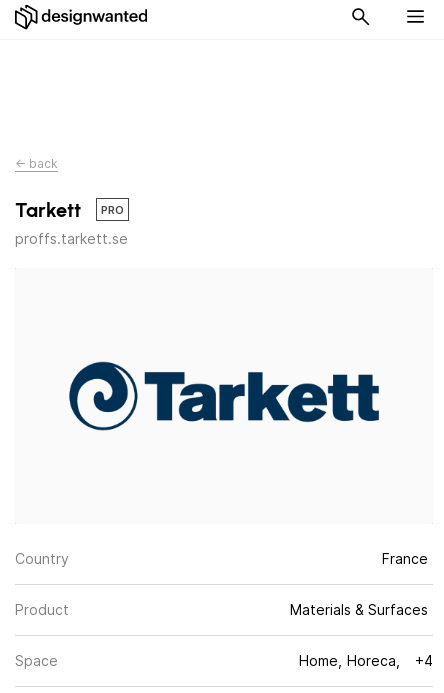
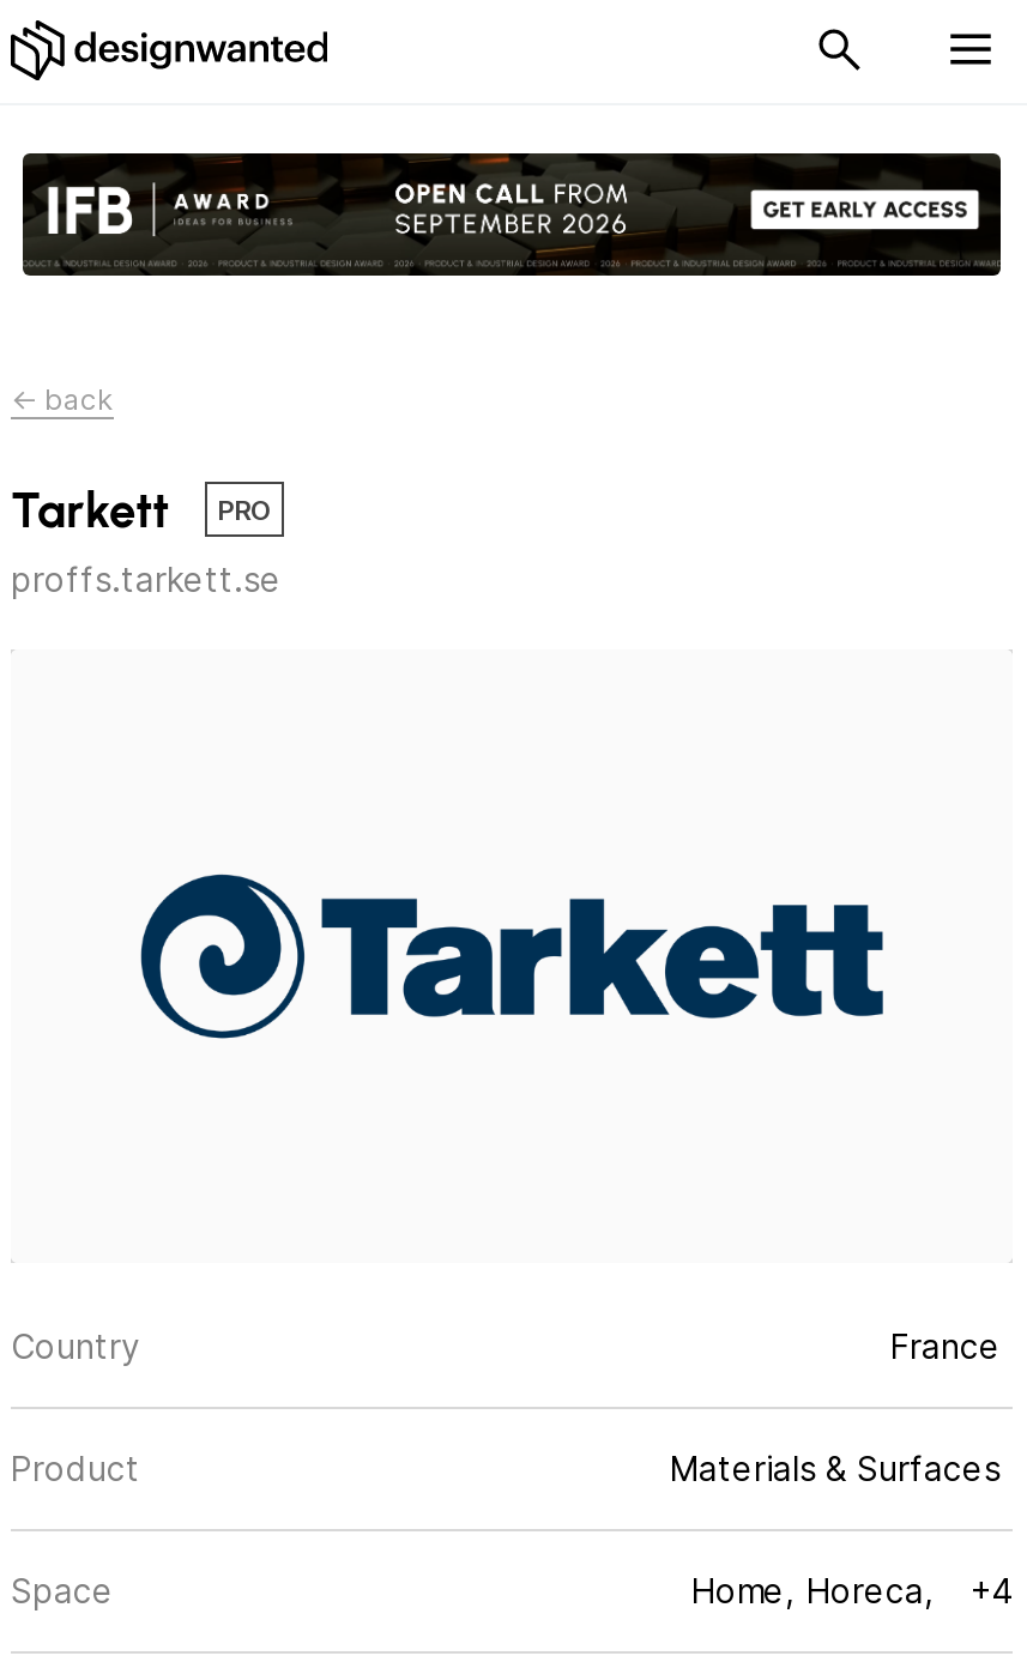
+ [image]
